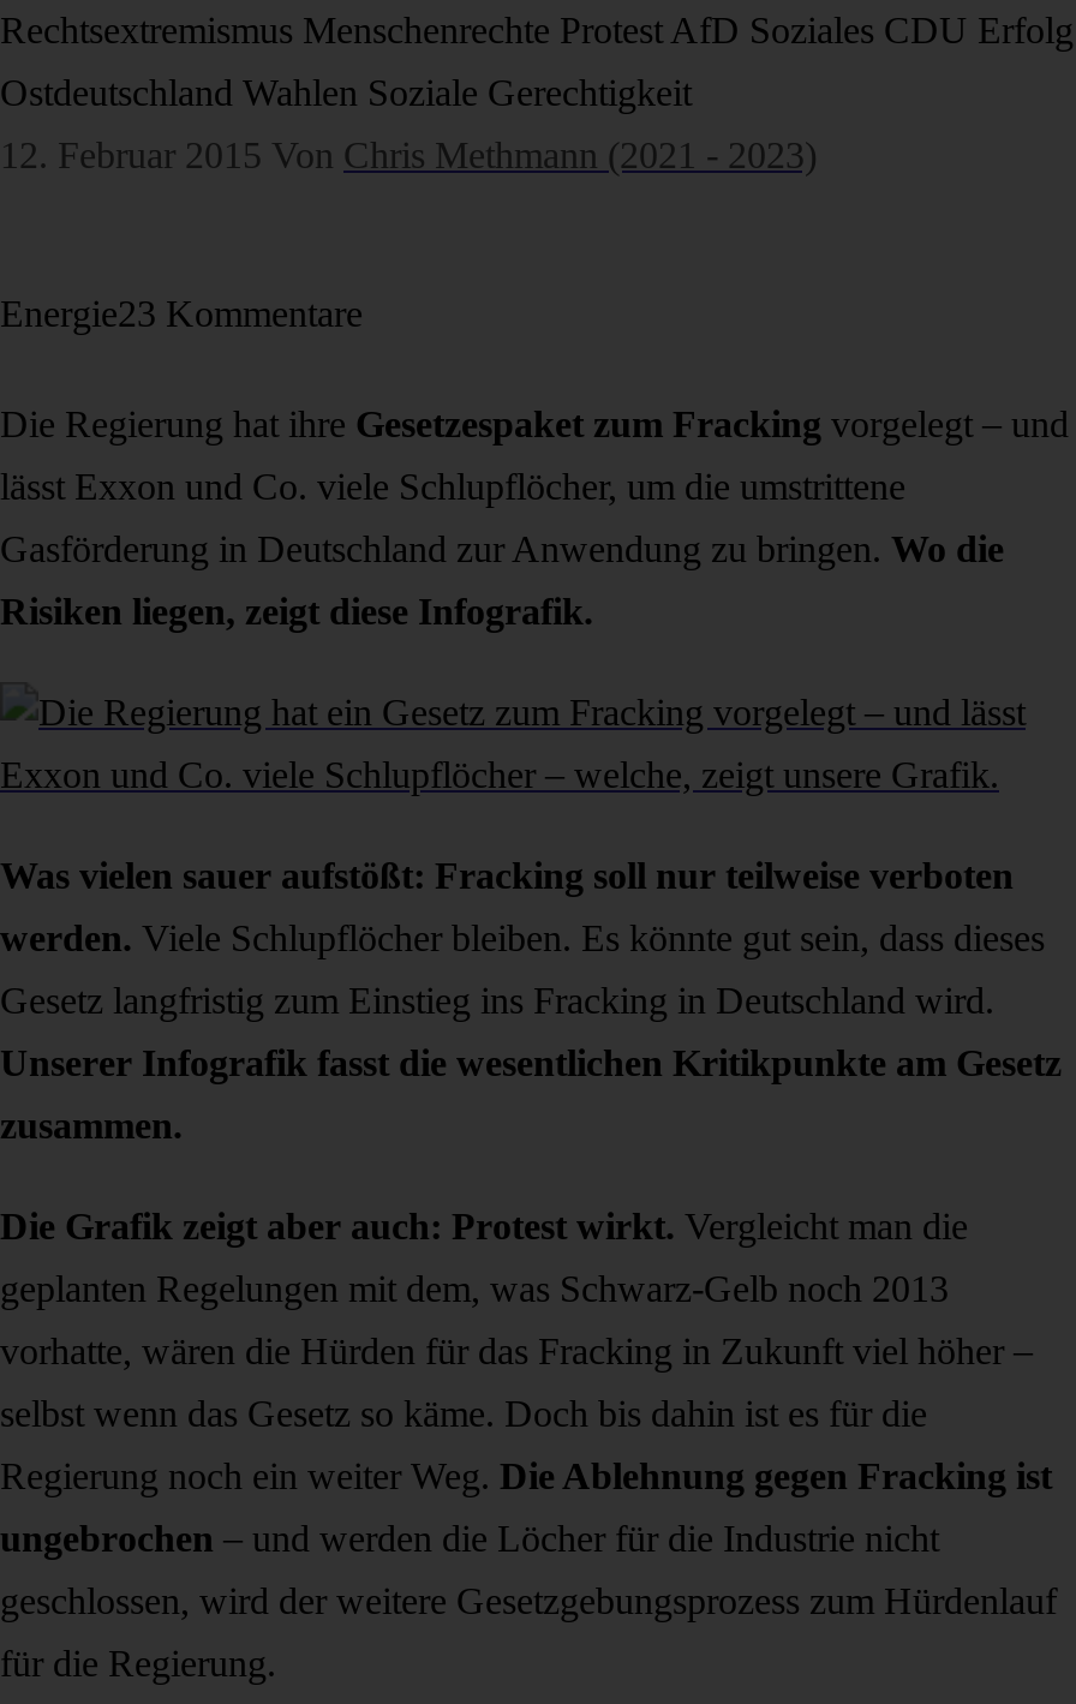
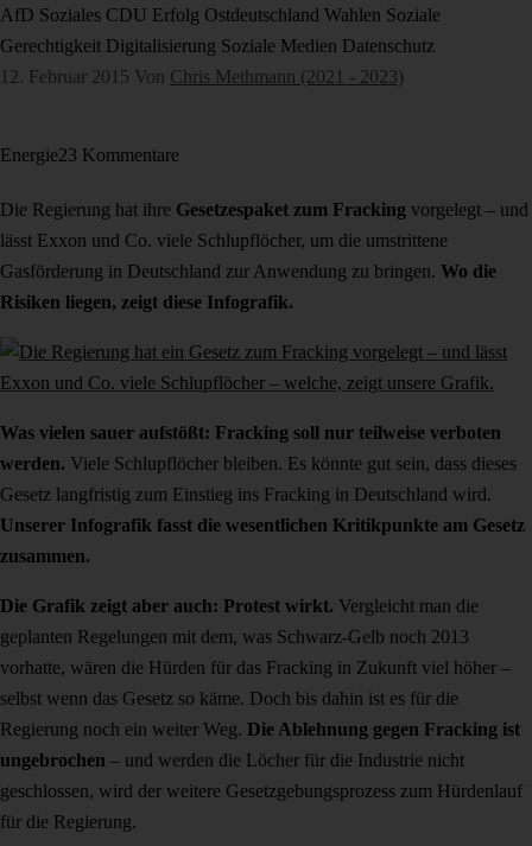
- Rechtsextremismus Menschenrechte Protest AfD Soziales CDU Erfolg
+ AfD Soziales CDU Erfolg Ostdeutschland Wahlen Soziale

- Ostdeutschland Wahlen Soziale Gerechtigkeit
+ Gerechtigkeit Digitalisierung Soziale Medien Datenschutz
